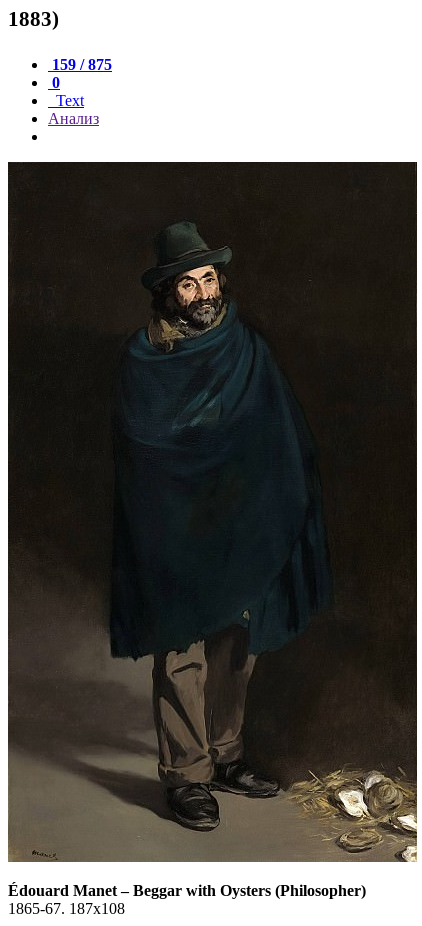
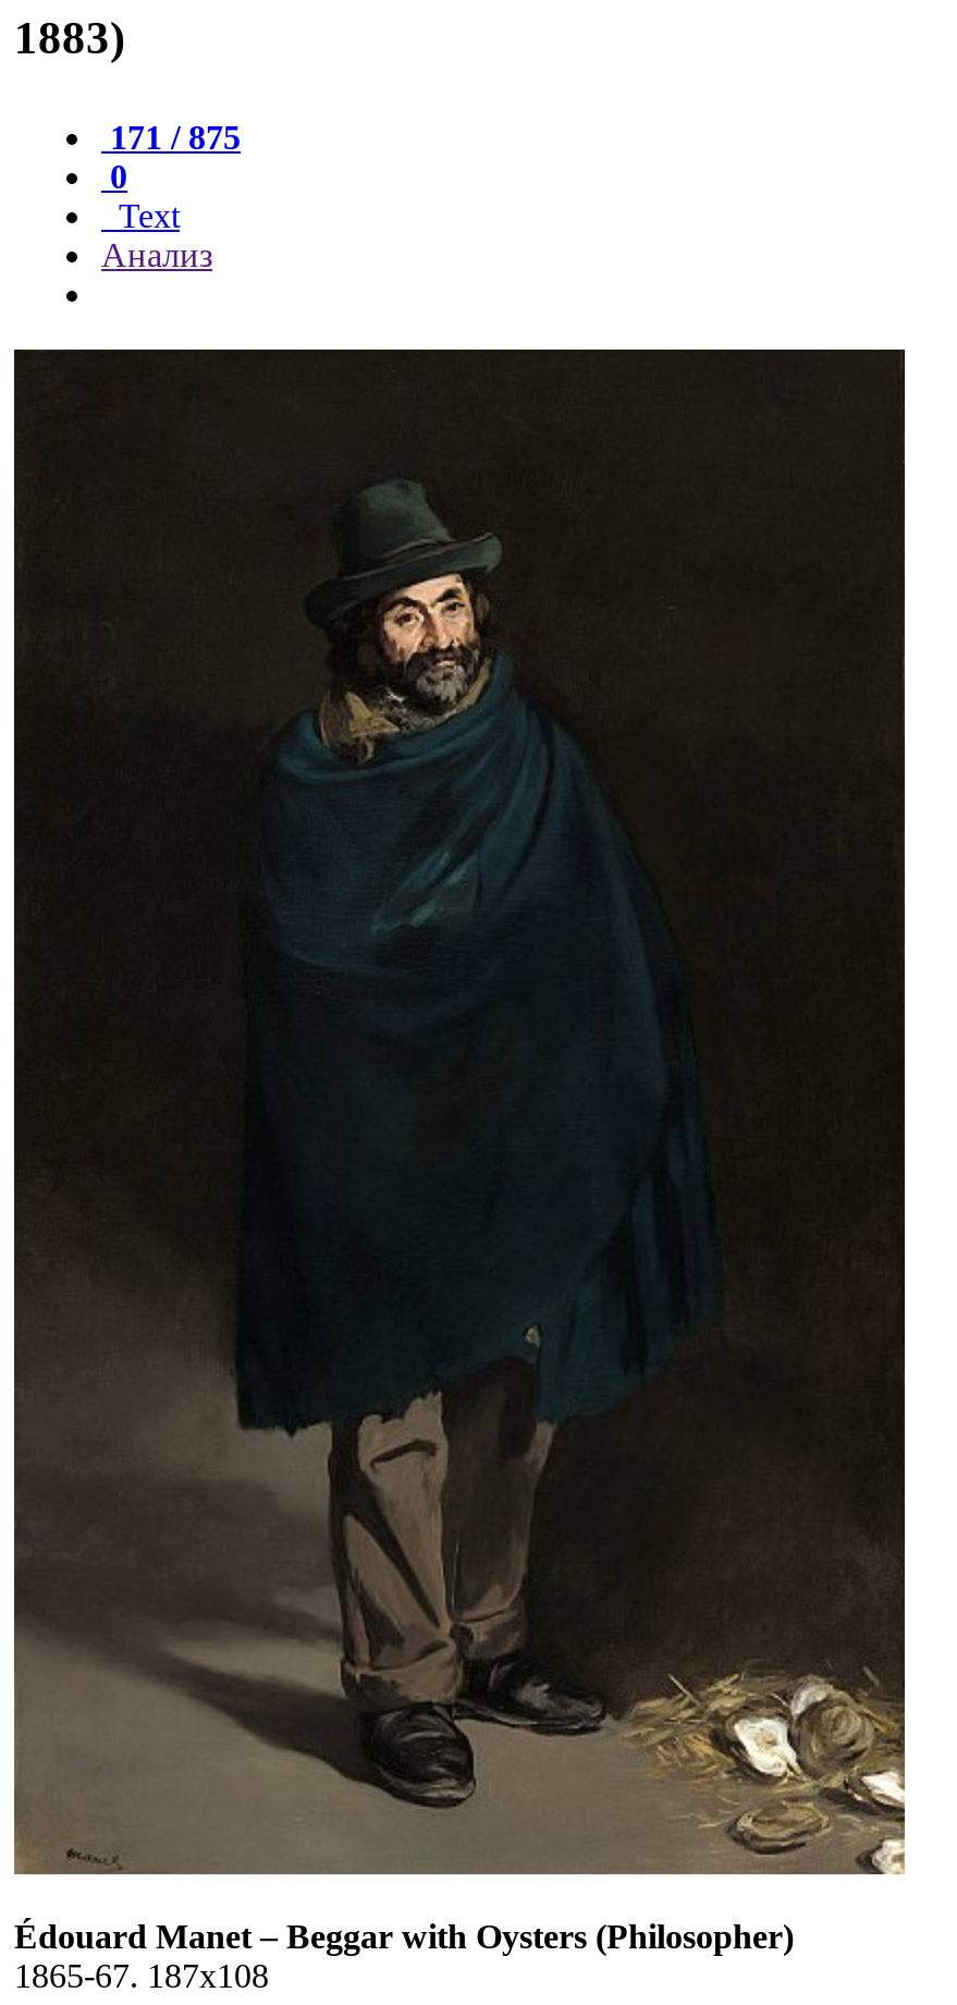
- 159 / 875
+ 171 / 875
